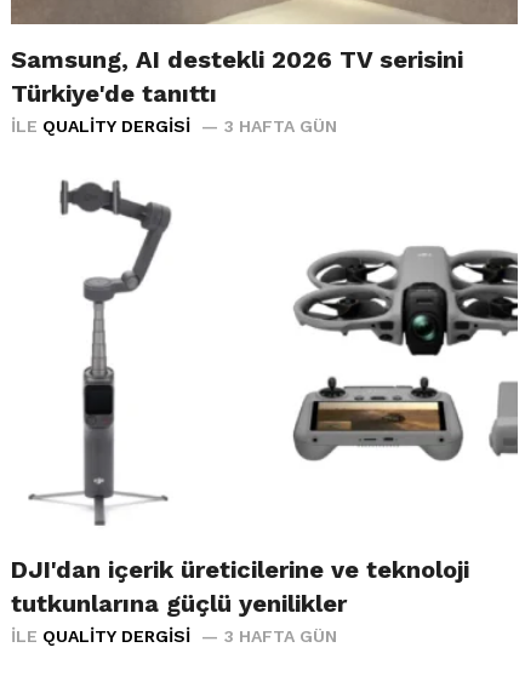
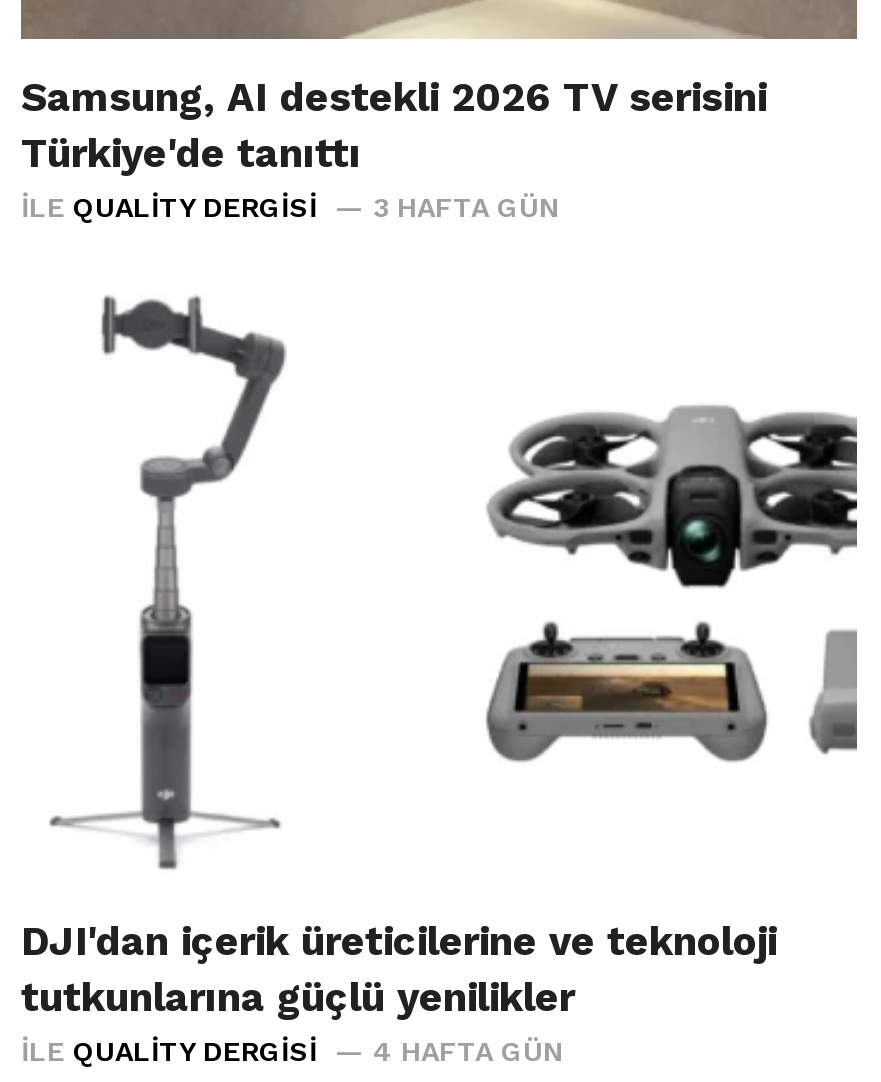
- 3 HAFTA GÜN
+ 4 HAFTA GÜN
